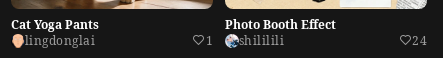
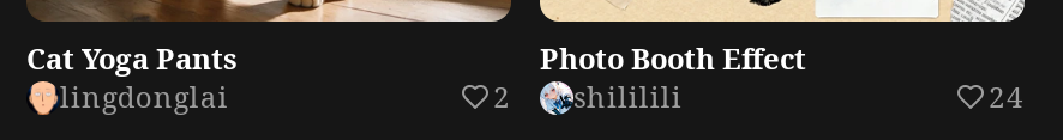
- 1 shililili
+ 2 shililili
